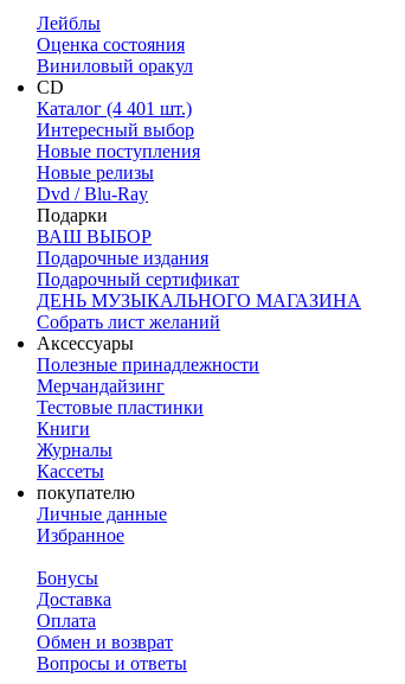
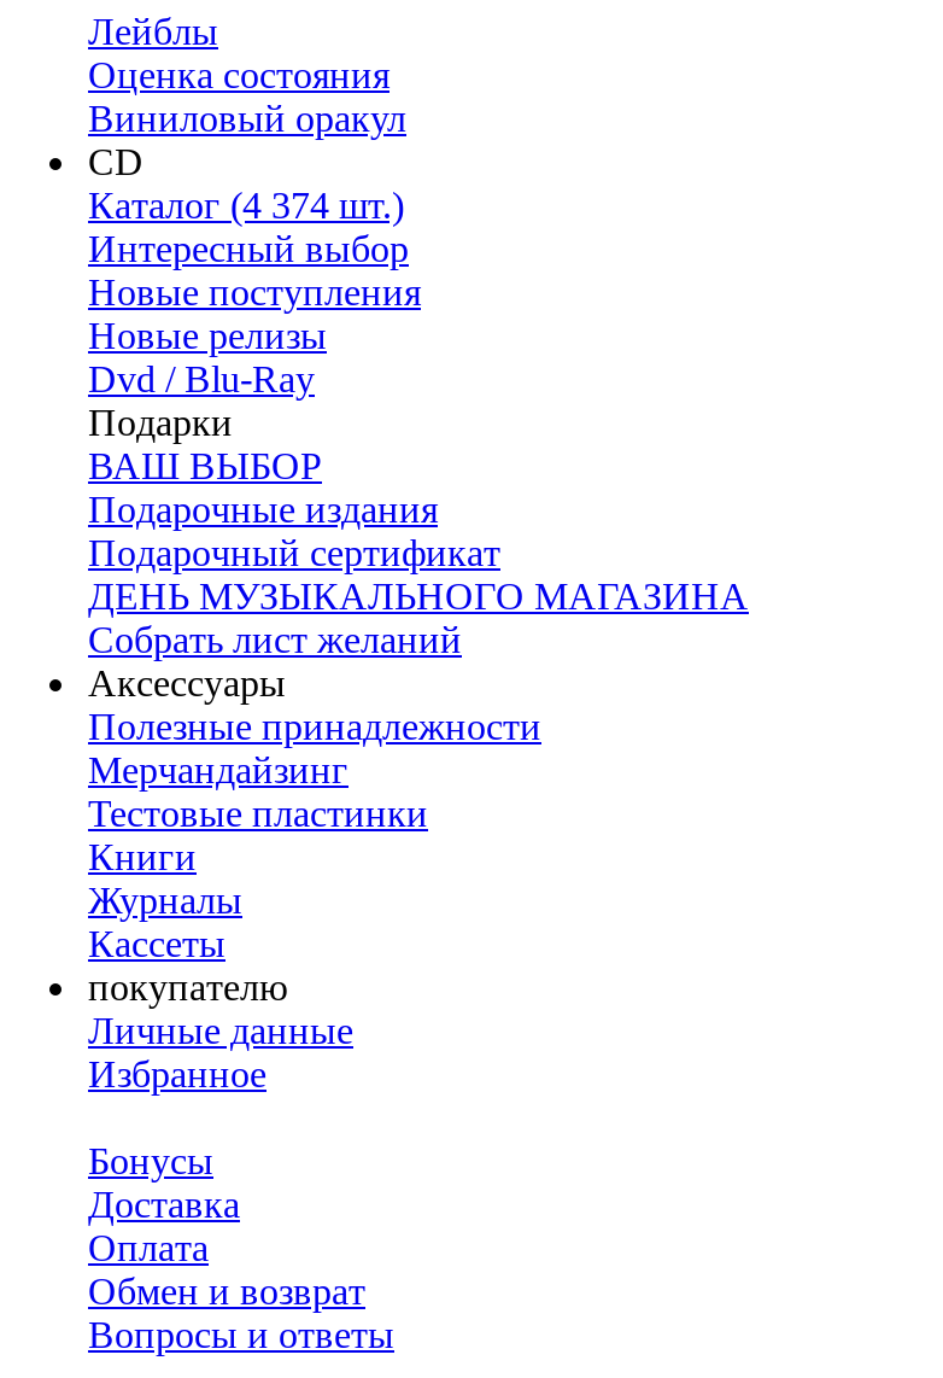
- Каталог (4 401 шт.)
+ Каталог (4 374 шт.)
